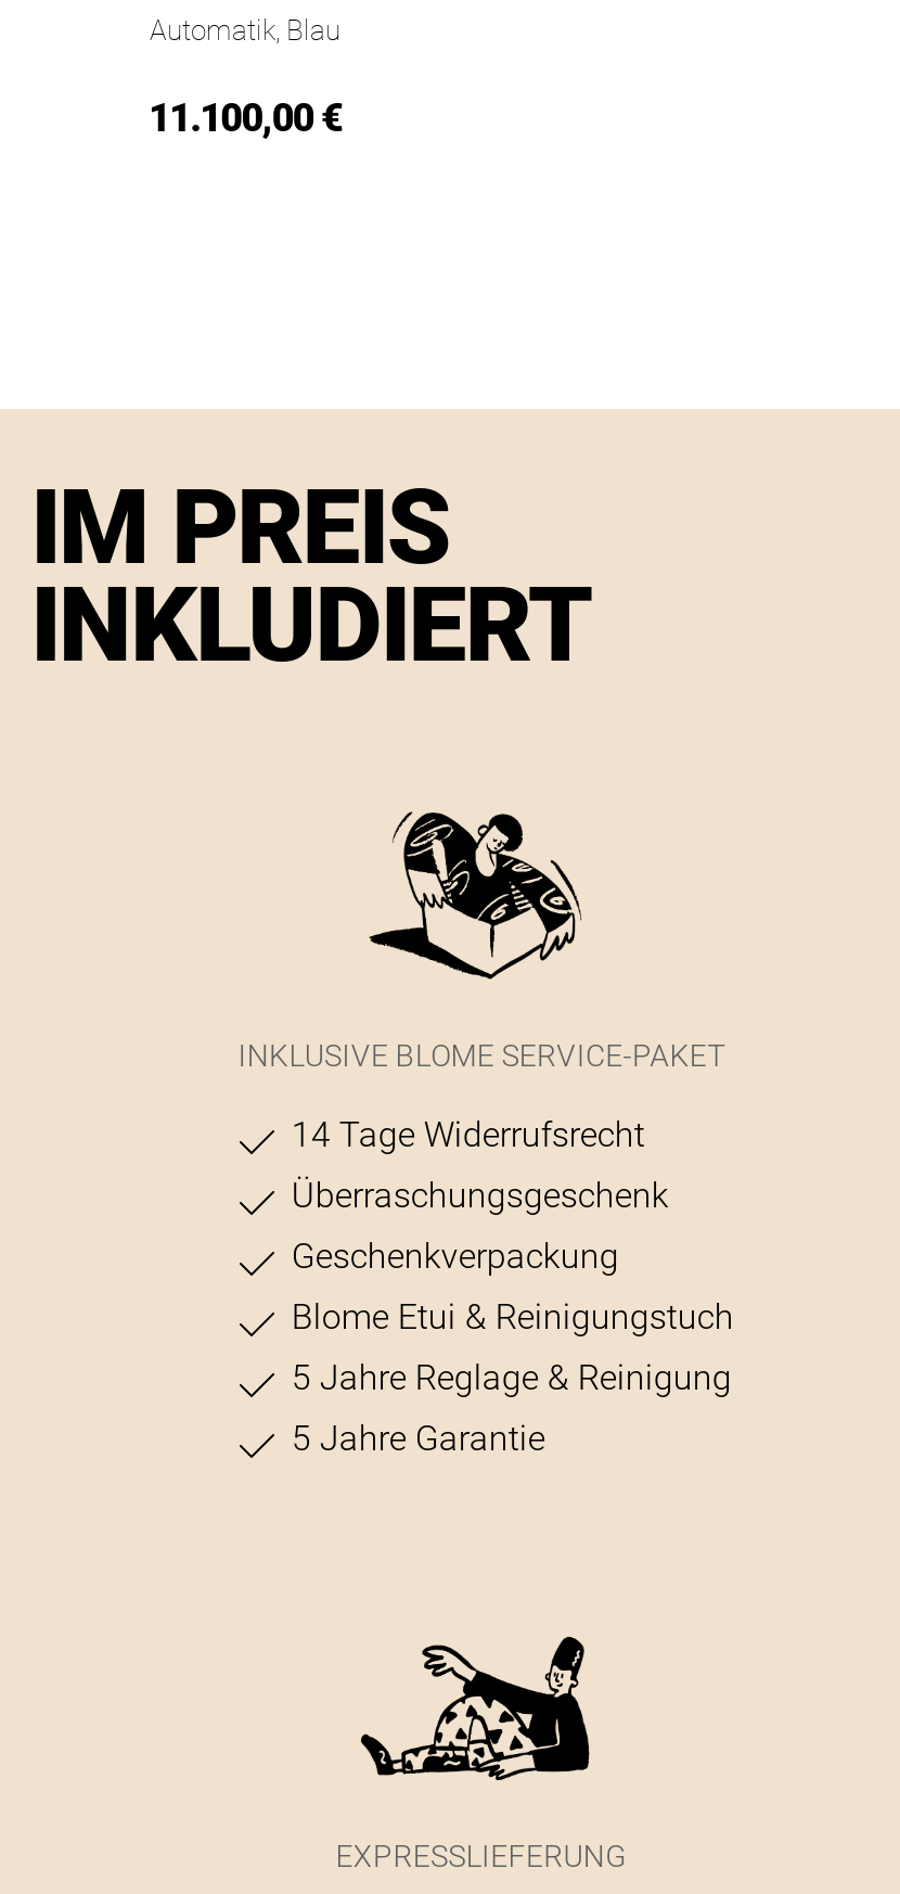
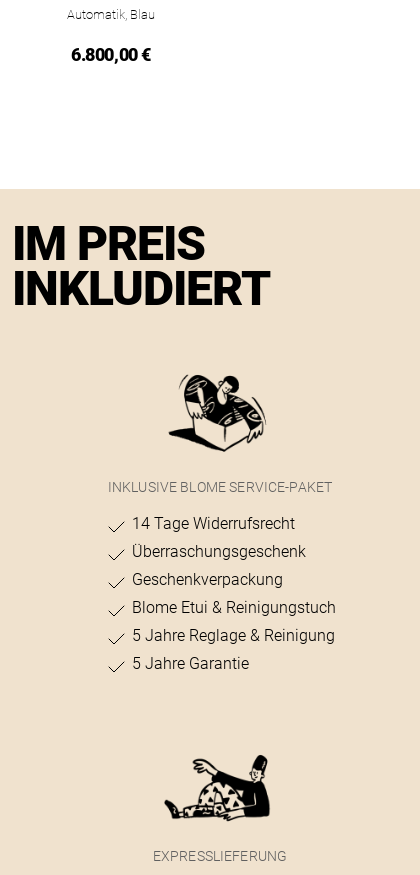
- 11.100,00 €
+ 6.800,00 €
